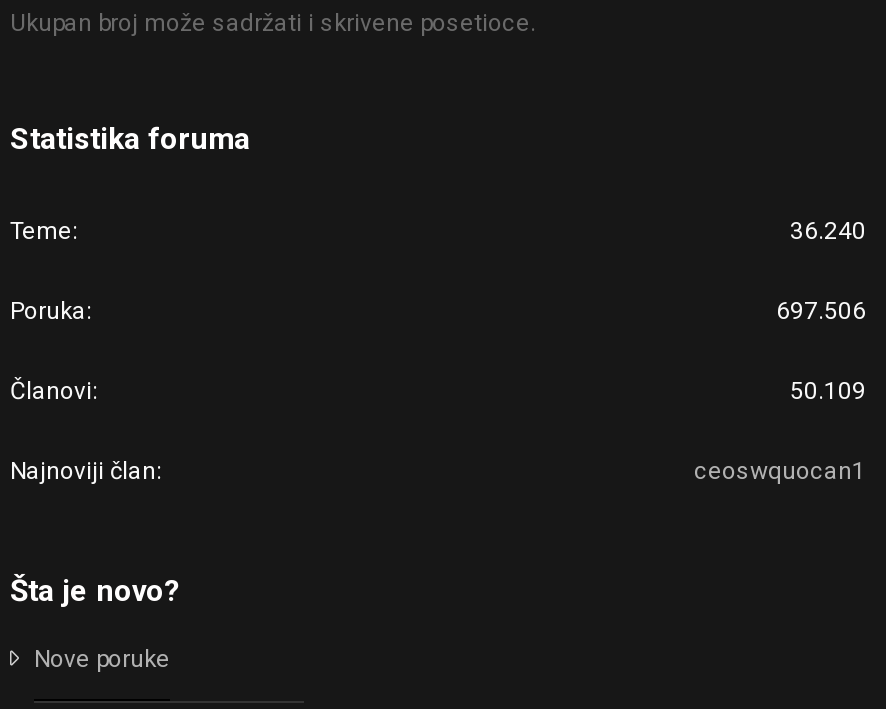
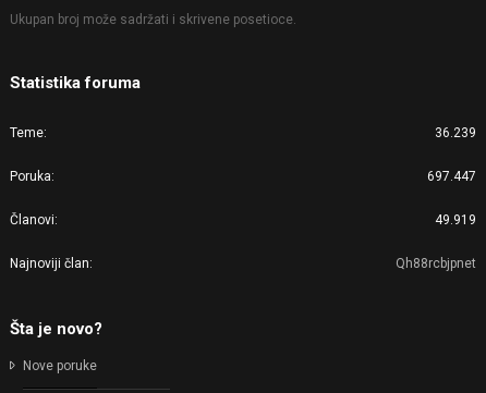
- 36.240
+ 36.239

- 697.506
+ 697.447

- 50.109
+ 49.919

- ceoswquocan1
+ Qh88rcbjpnet
